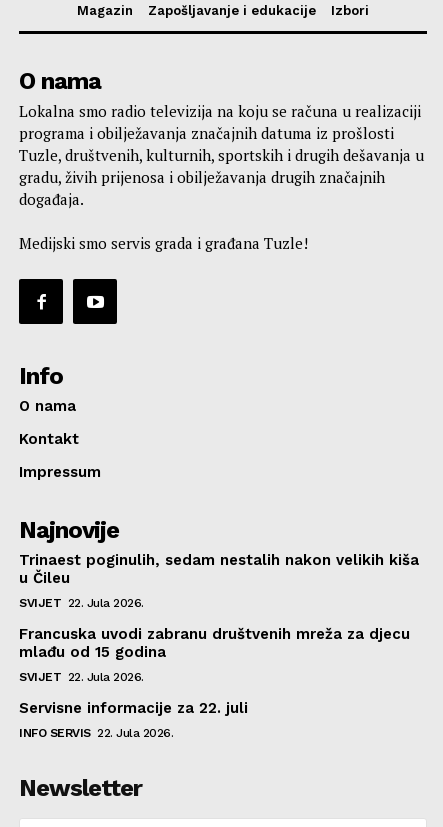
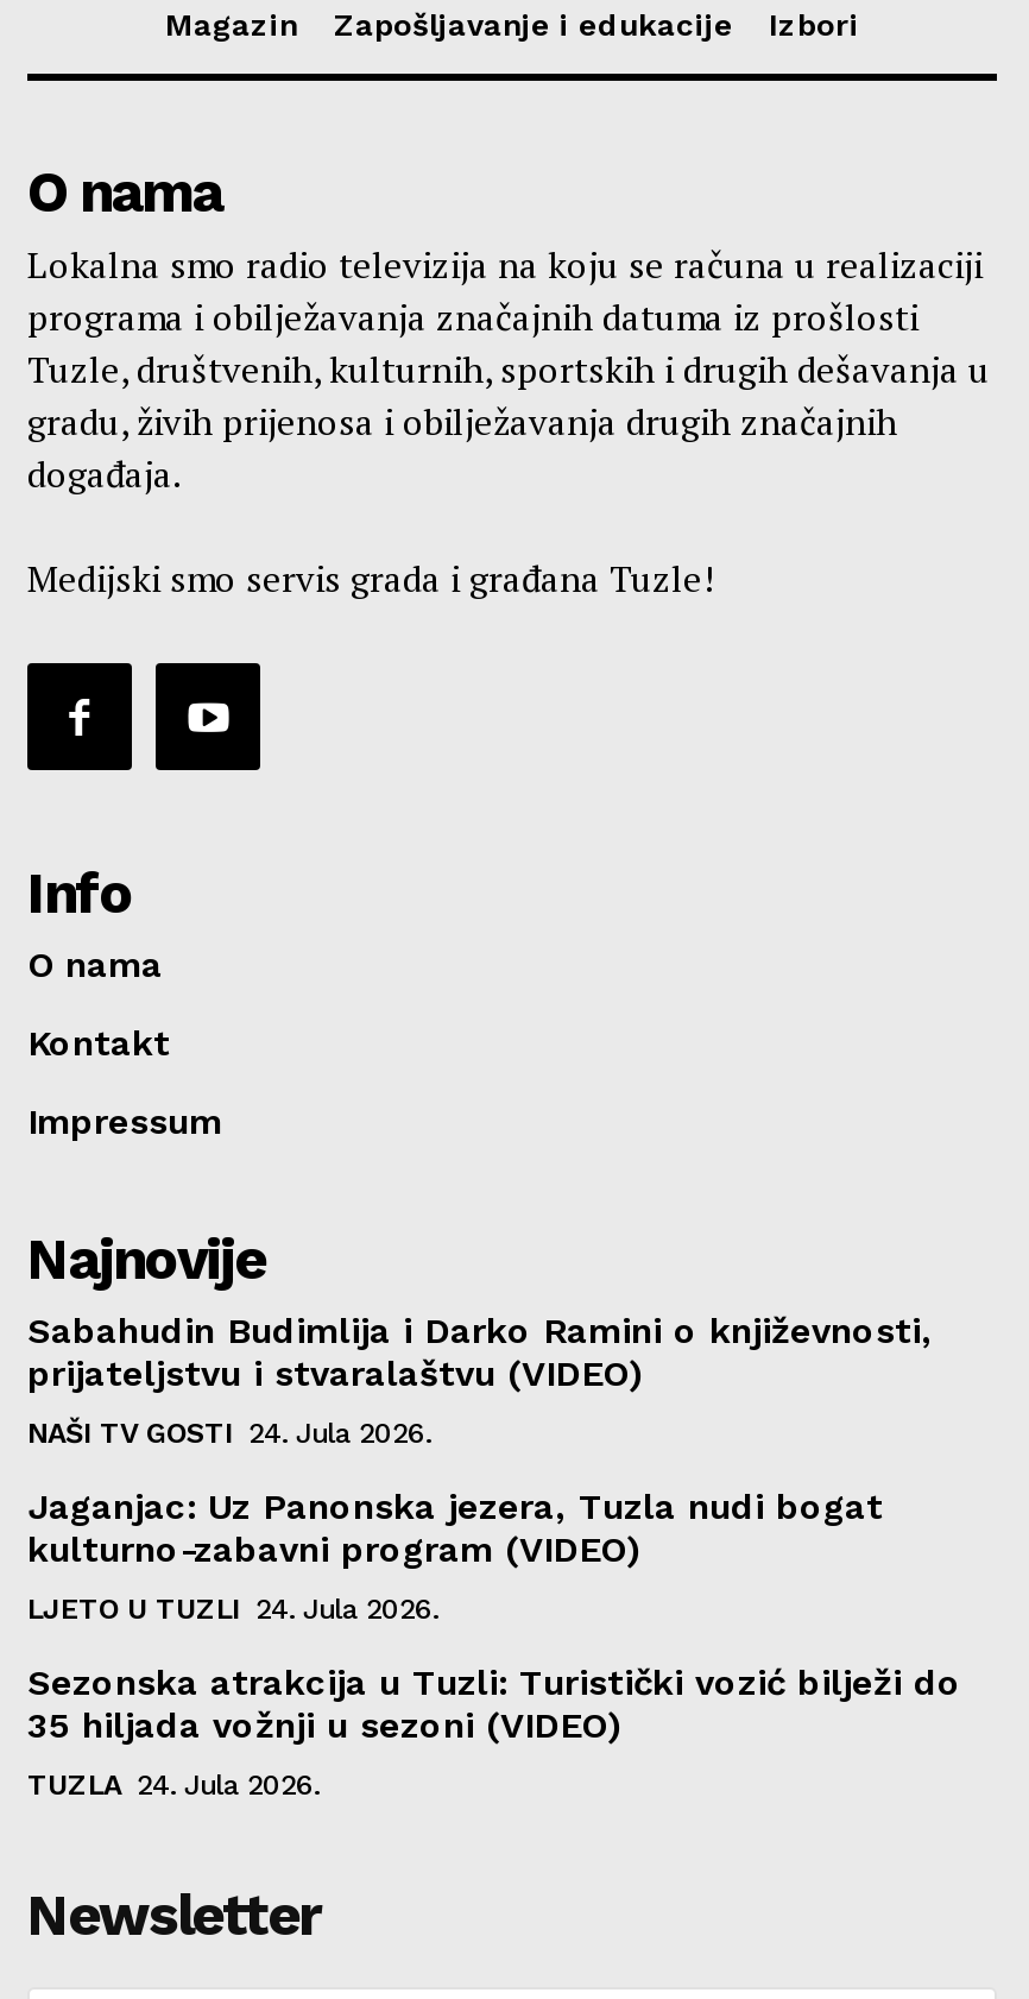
- Trinaest poginulih, sedam nestalih nakon velikih kiša
- u Čileu
+ Sabahudin Budimlija i Darko Ramini o književnosti,
+ prijateljstvu i stvaralaštvu (VIDEO)

- SVIJET 22. Jula 2026.
+ NAŠI TV GOSTI 24. Jula 2026.

- Francuska uvodi zabranu društvenih mreža za djecu
- mlađu od 15 godina
+ Jaganjac: Uz Panonska jezera, Tuzla nudi bogat
+ kulturno-zabavni program (VIDEO)

- SVIJET 22. Jula 2026.
+ LJETO U TUZLI 24. Jula 2026.

- Servisne informacije za 22. juli
+ Sezonska atrakcija u Tuzli: Turistički vozić bilježi do
+ 35 hiljada vožnji u sezoni (VIDEO)

- INFO SERVIS 22. Jula 2026.
+ TUZLA 24. Jula 2026.
